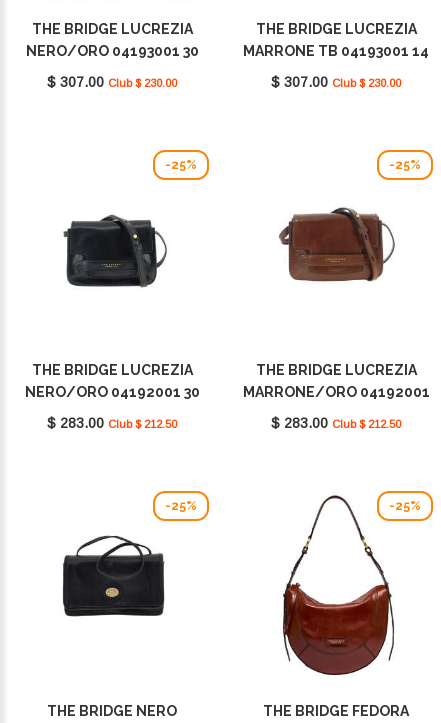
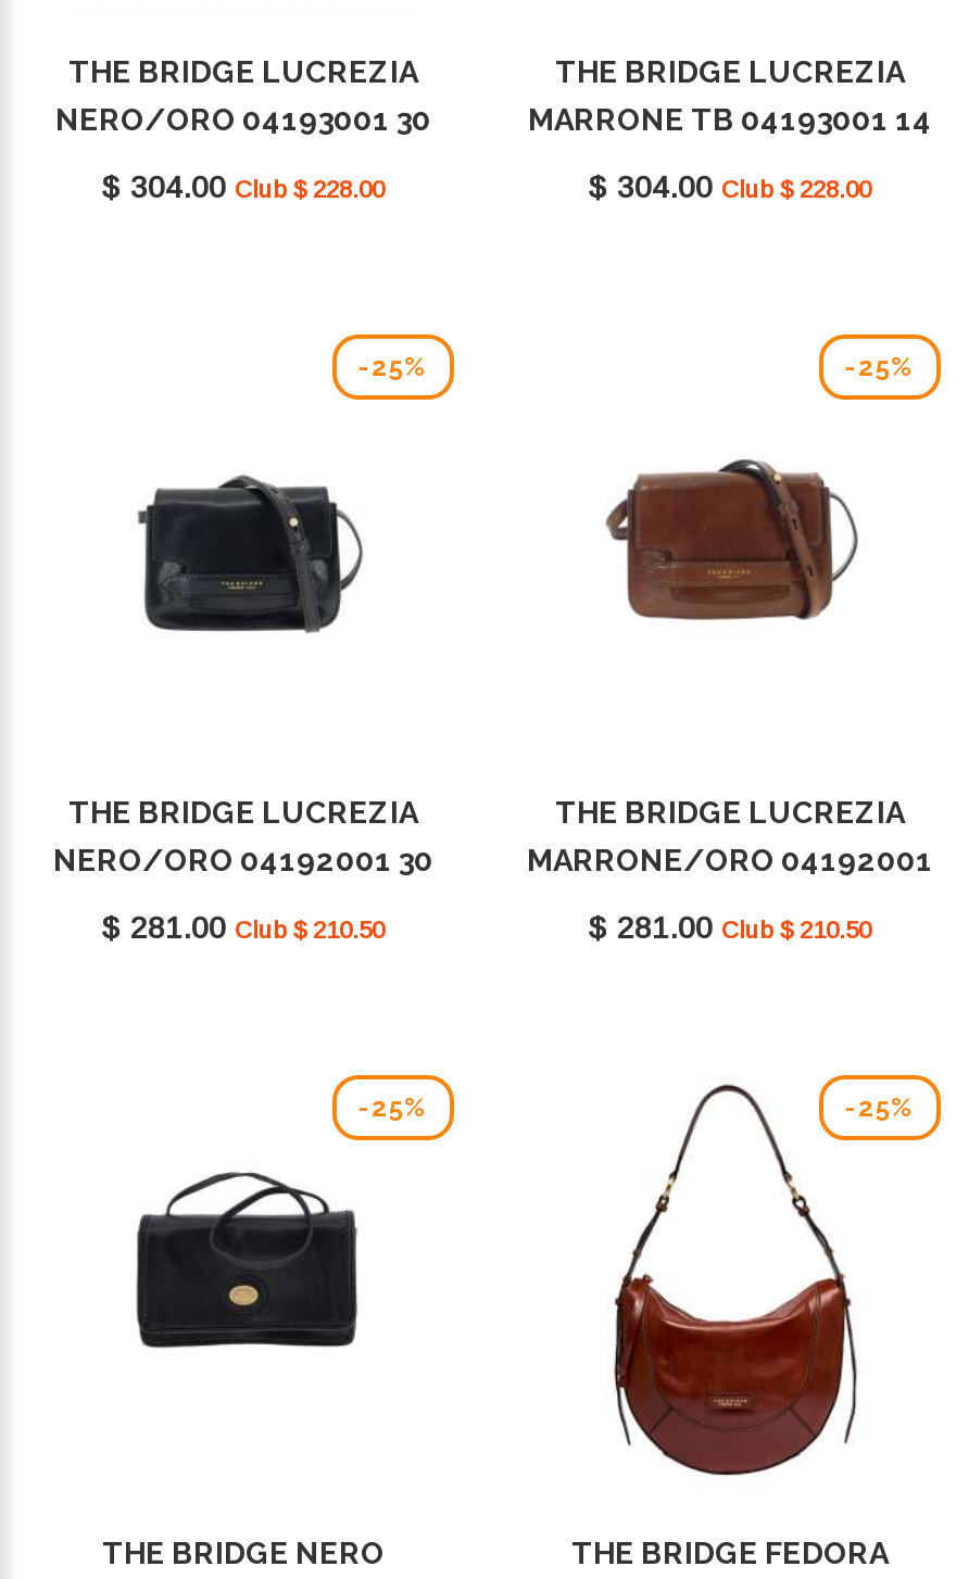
- $ 307.00 Club $ 230.00
+ $ 304.00 Club $ 228.00

- $ 307.00 Club $ 230.00
+ $ 304.00 Club $ 228.00

- $ 283.00 Club $ 212.50
+ $ 281.00 Club $ 210.50

- $ 283.00 Club $ 212.50
+ $ 281.00 Club $ 210.50
